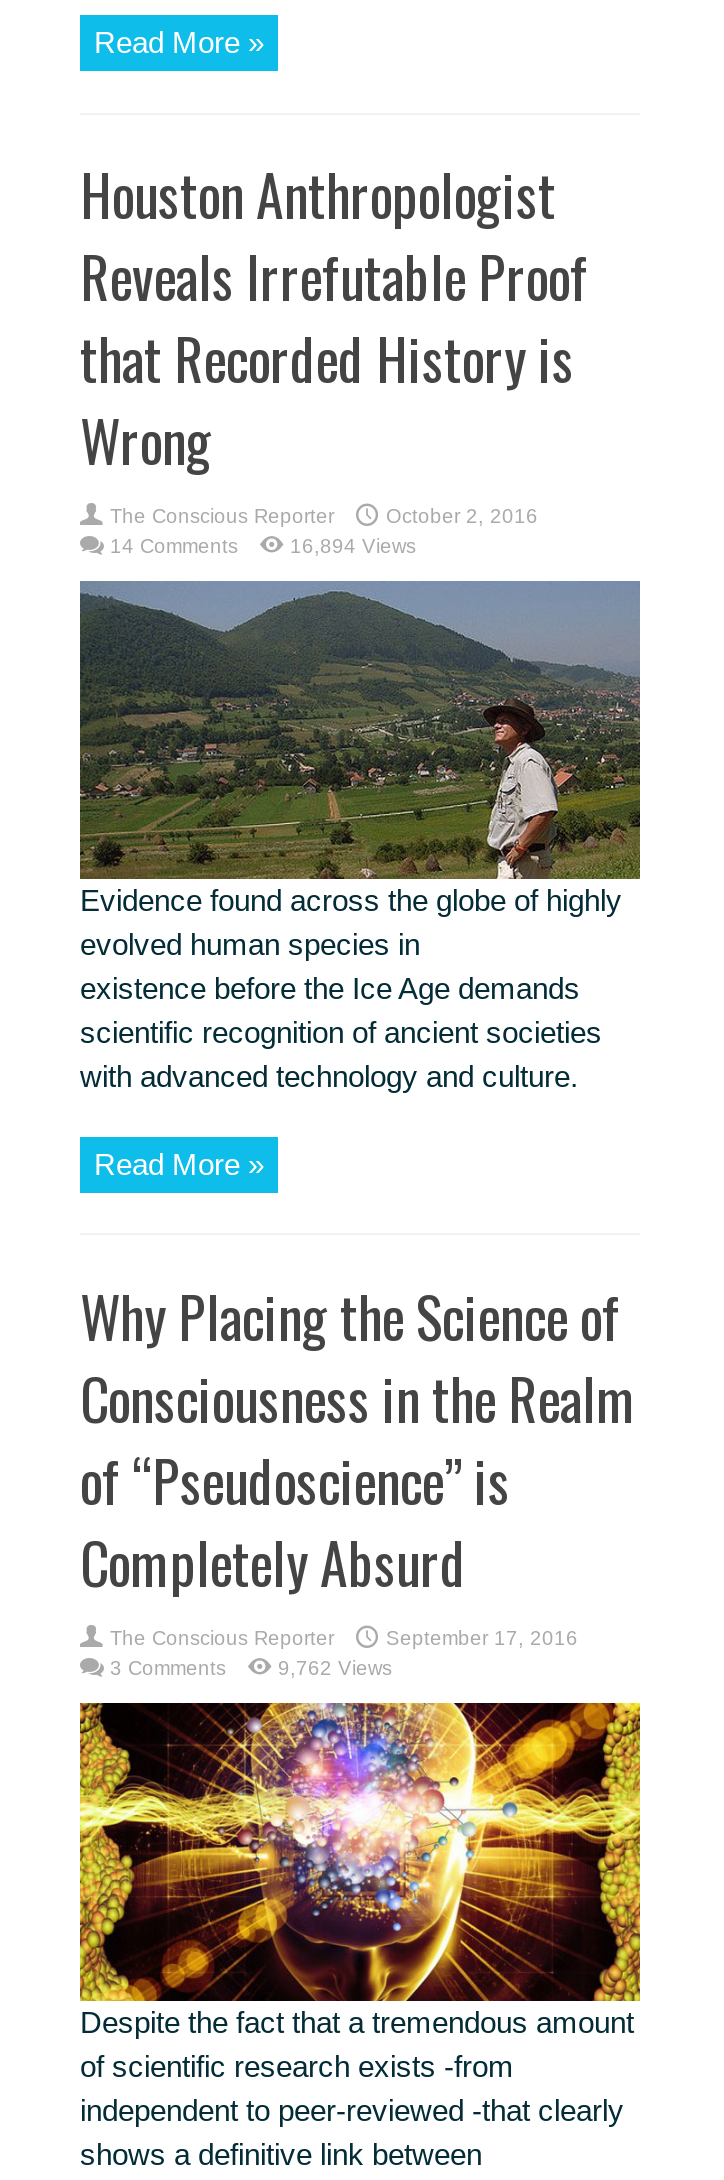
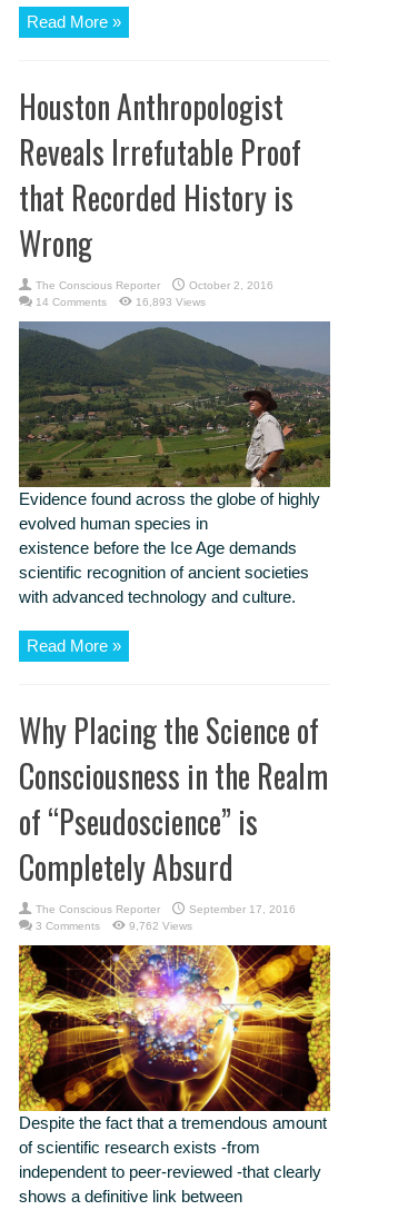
- 16,894 Views
+ 16,893 Views
